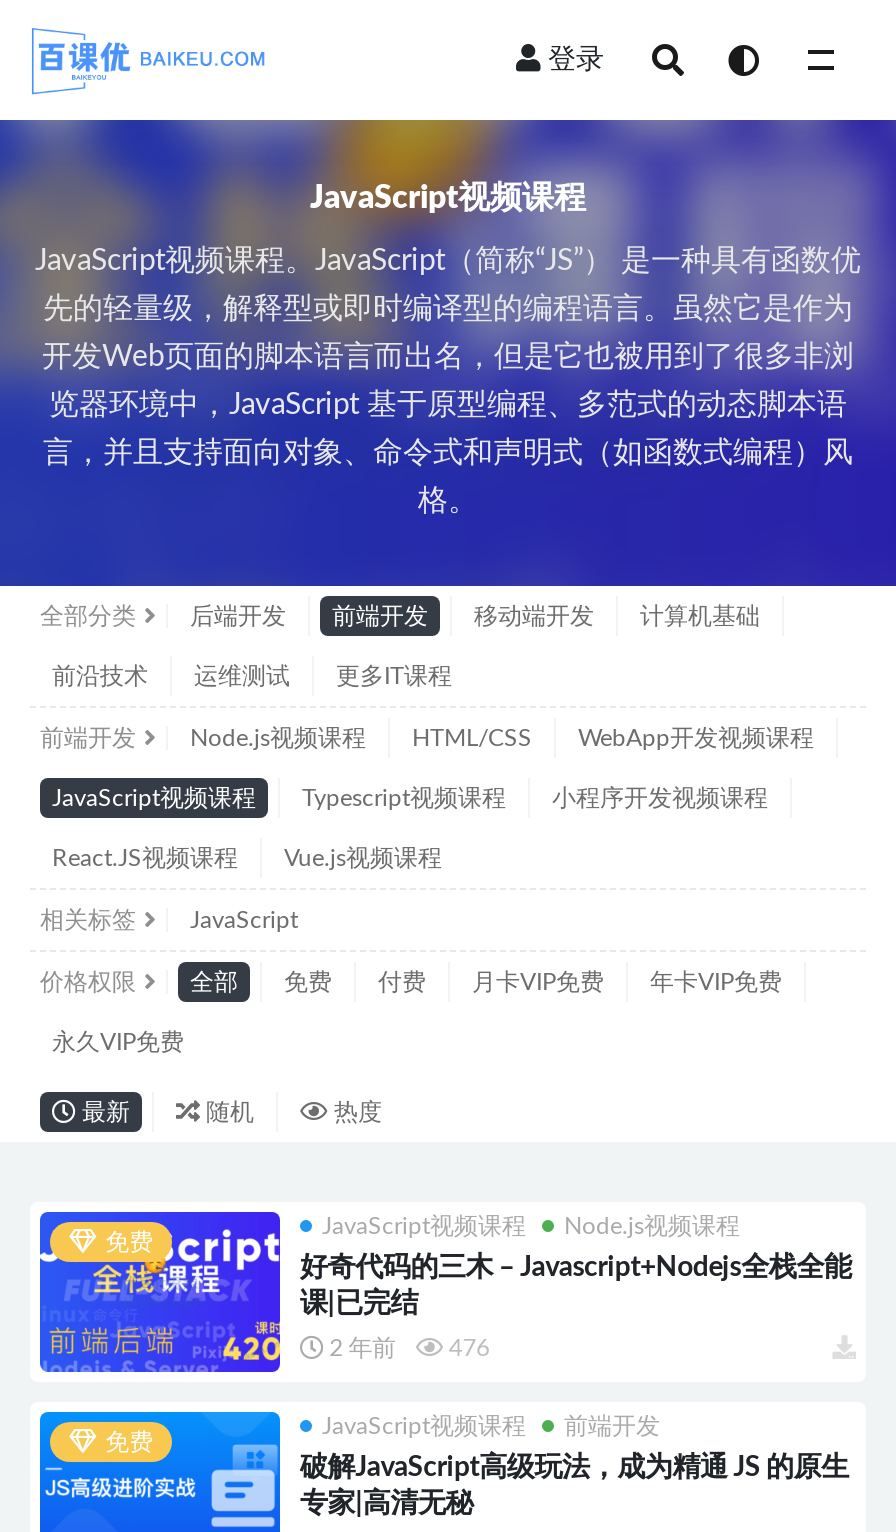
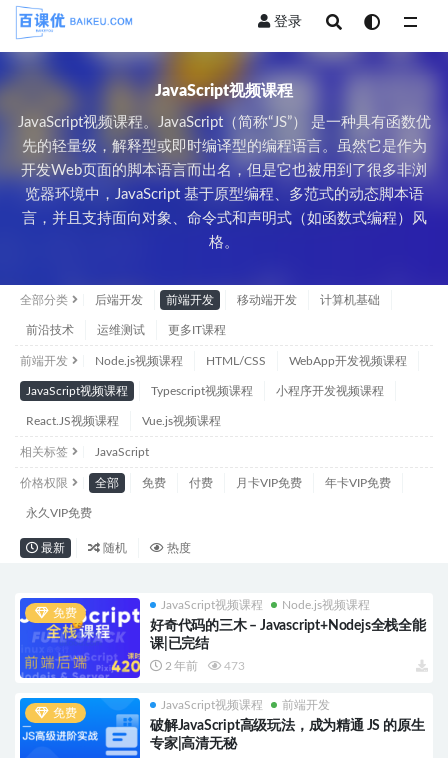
- 2 年前 476
+ 2 年前 473
